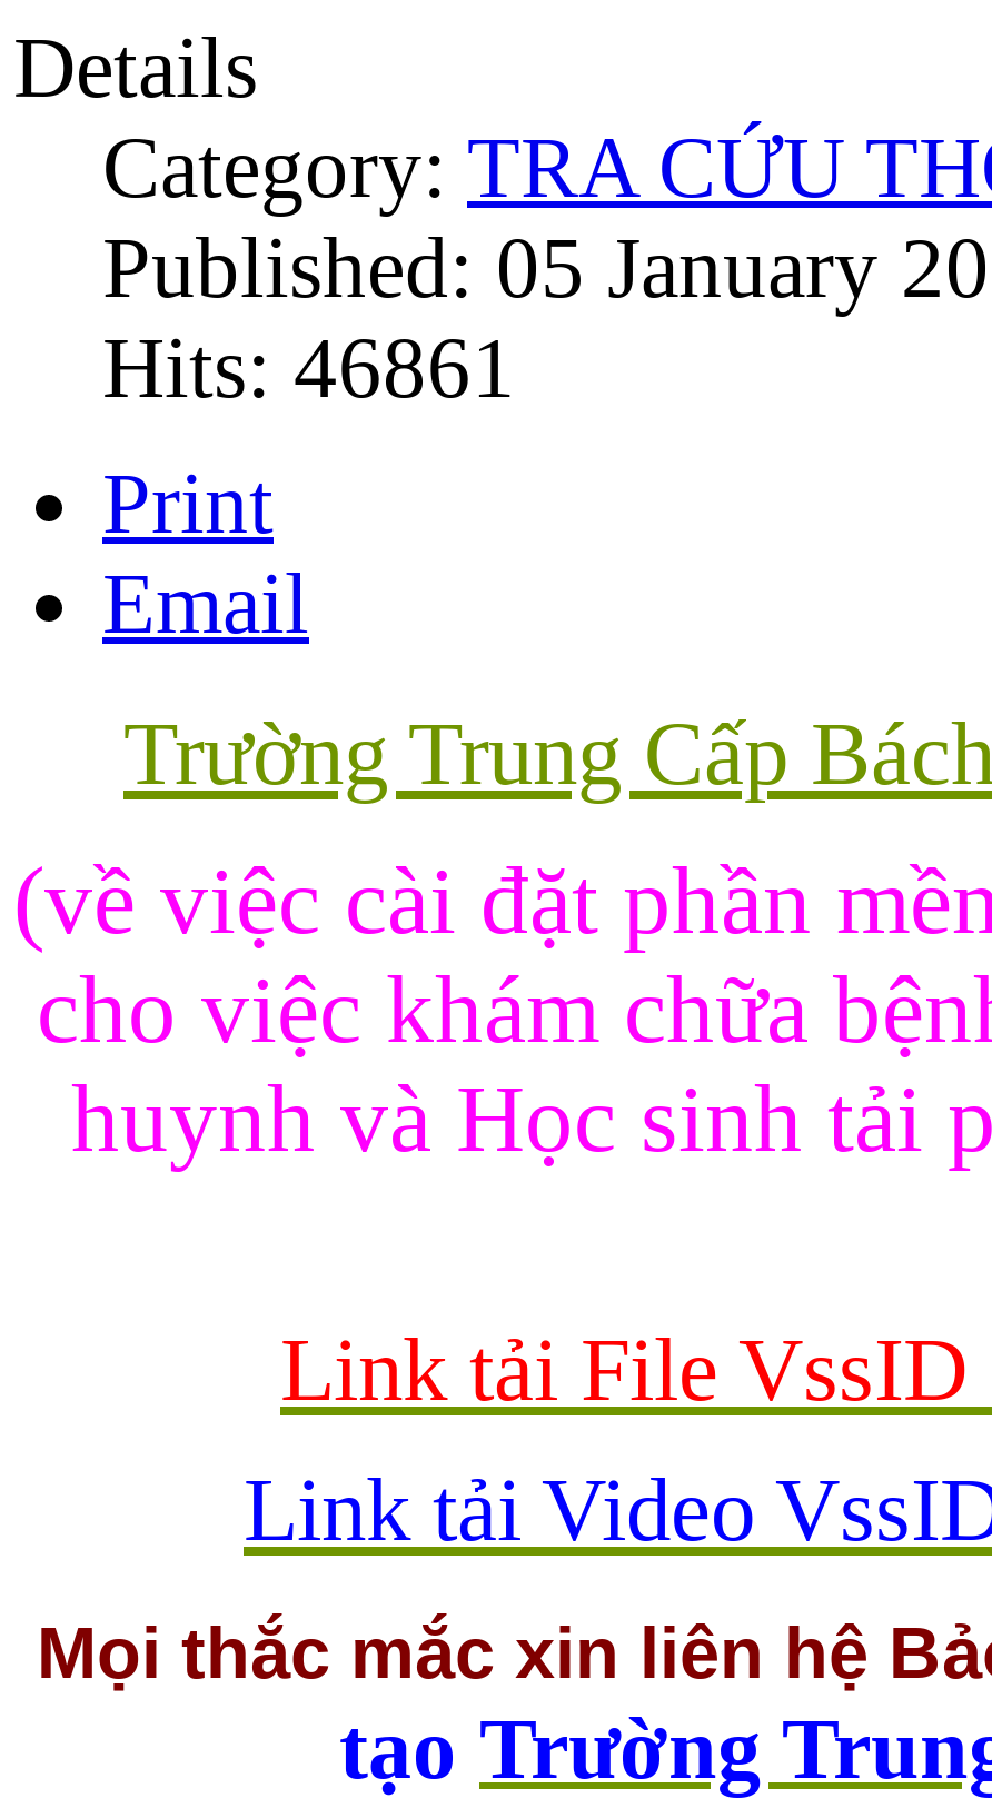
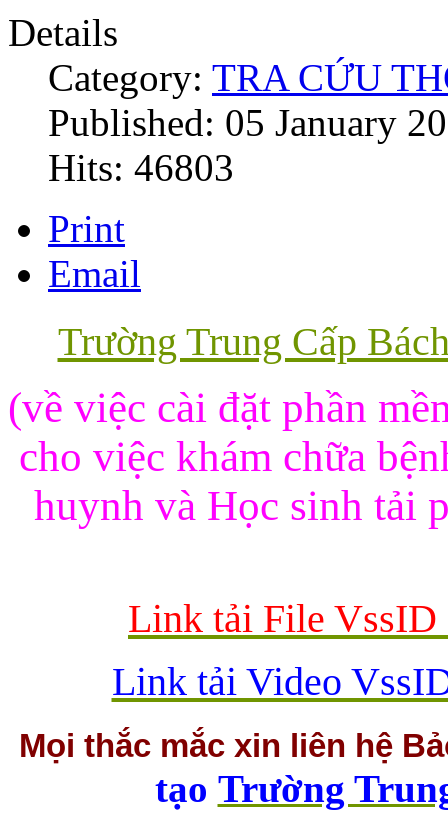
- Hits: 46861
+ Hits: 46803
